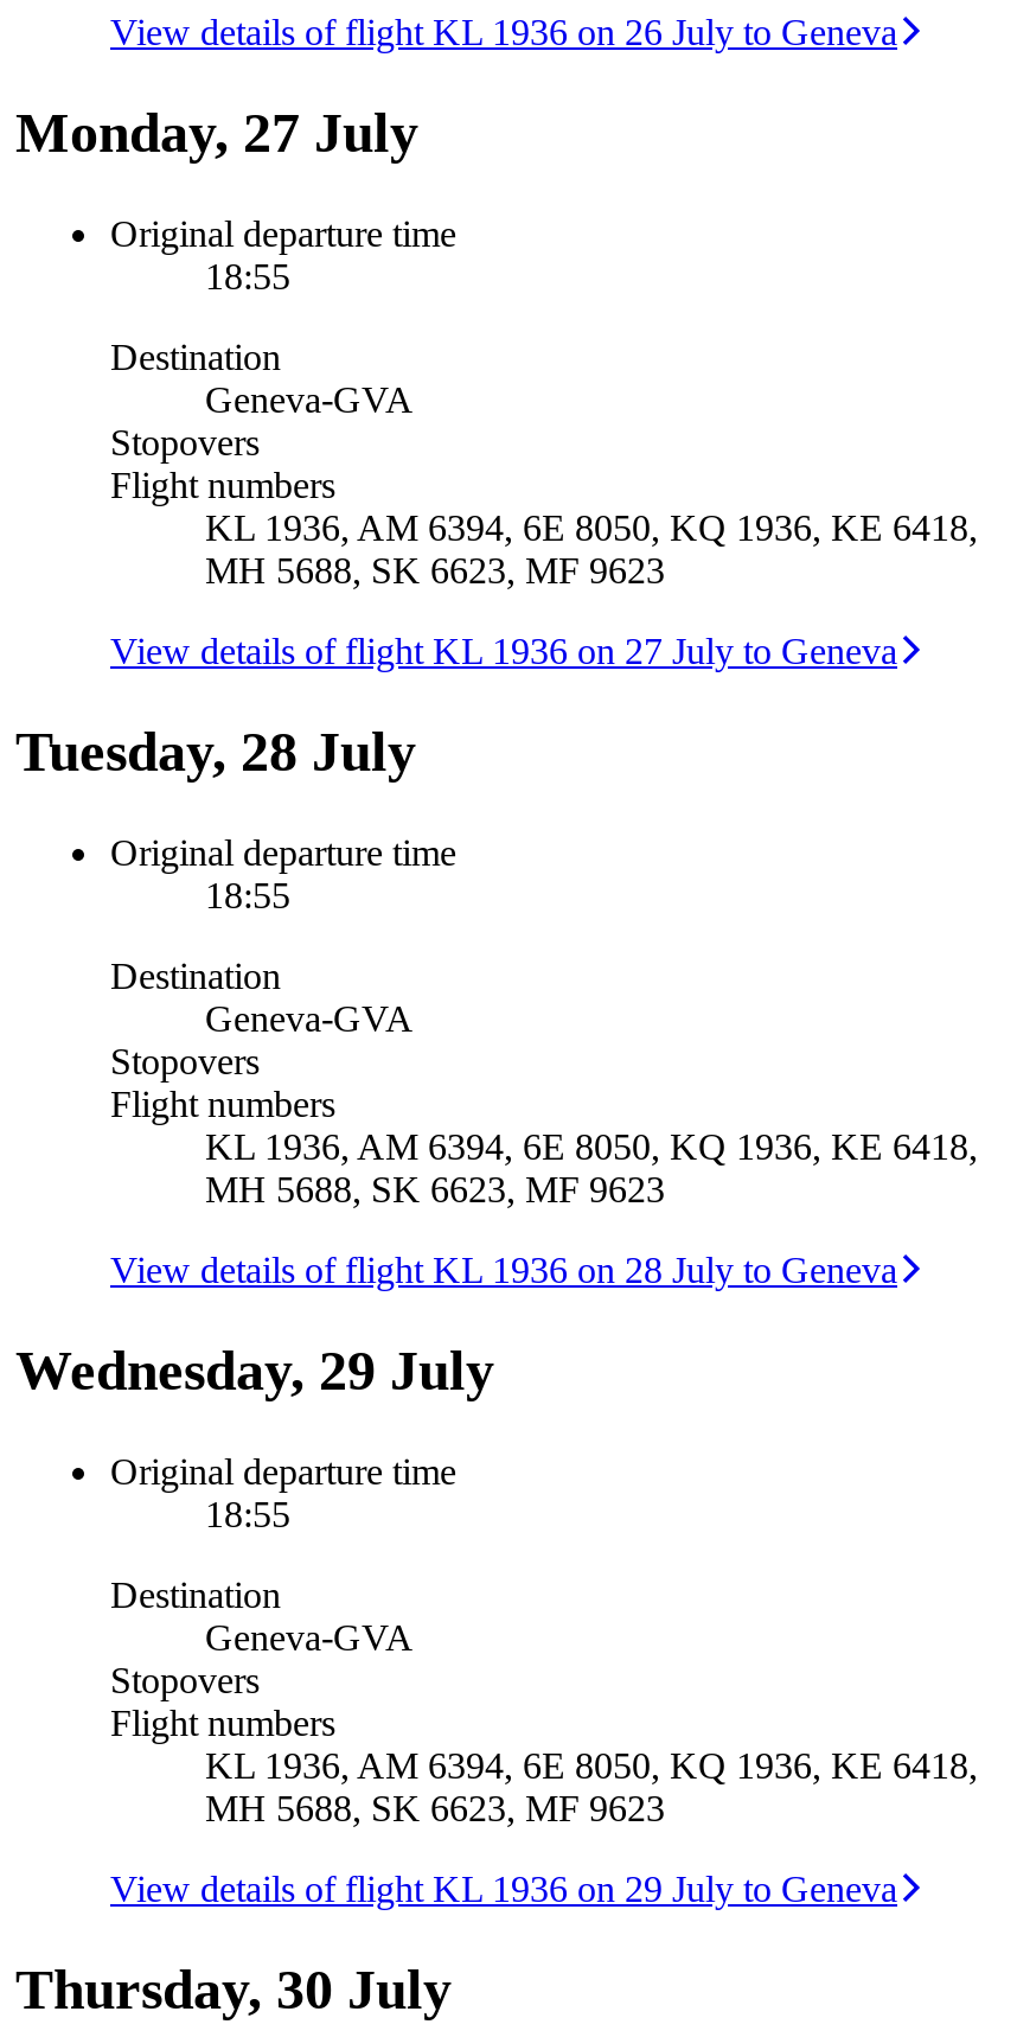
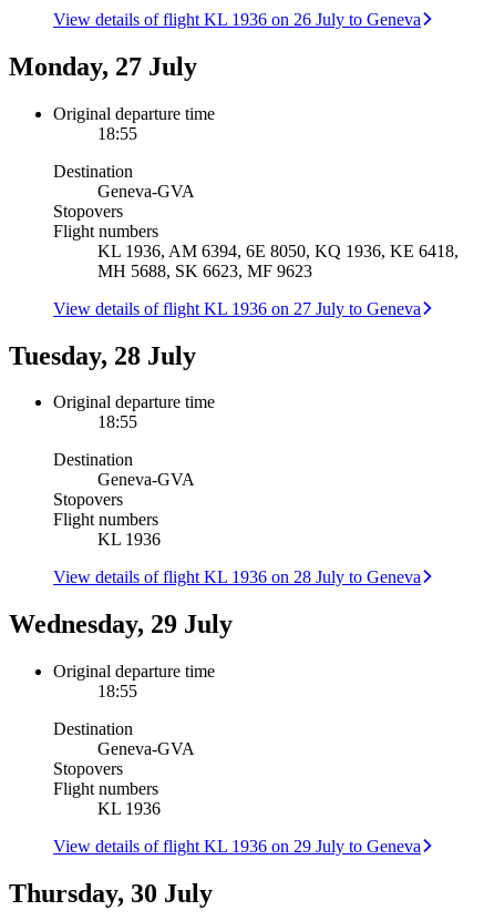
- KL 1936, AM 6394, 6E 8050, KQ 1936, KE 6418,
- MH 5688, SK 6623, MF 9623
+ KL 1936

- KL 1936, AM 6394, 6E 8050, KQ 1936, KE 6418,
- MH 5688, SK 6623, MF 9623
+ KL 1936
